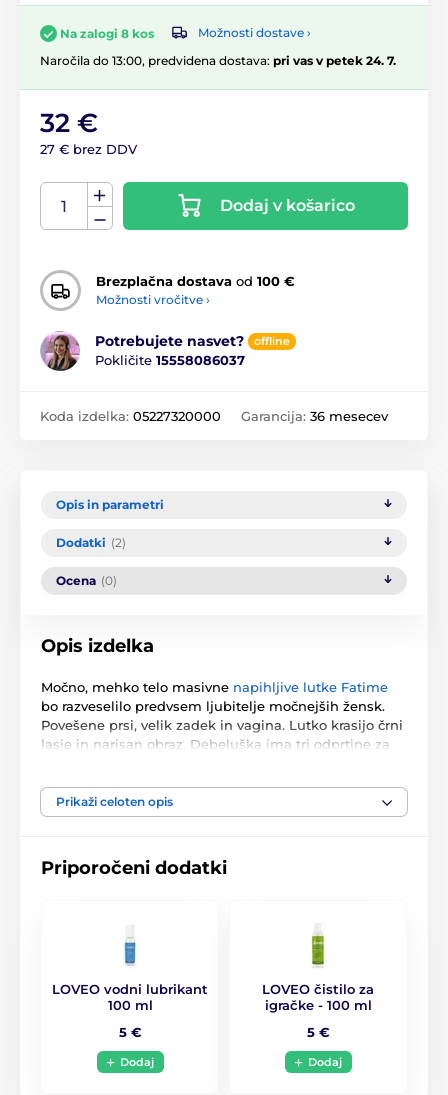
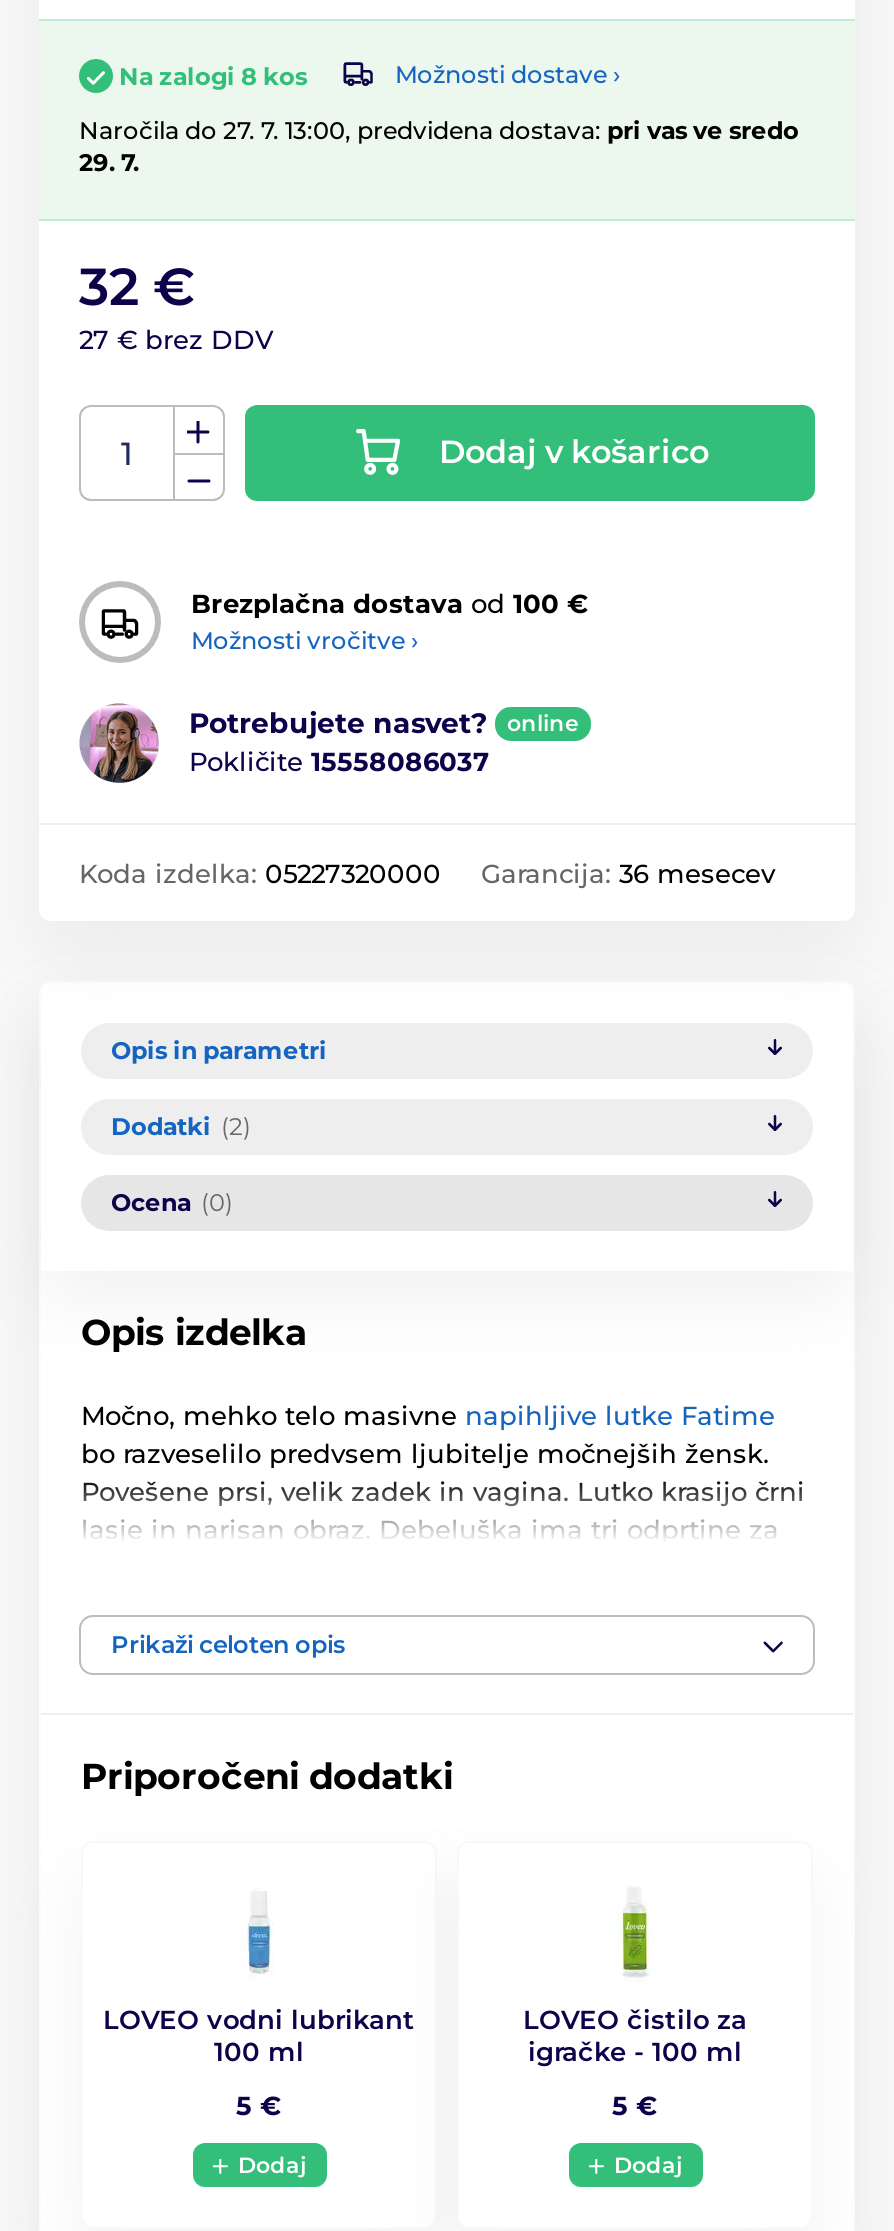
- Naročila do 13:00, predvidena dostava: pri vas v petek 24. 7.
+ Naročila do 27. 7. 13:00, predvidena dostava: pri vas ve sredo
+ 29. 7.

- offline
+ online
